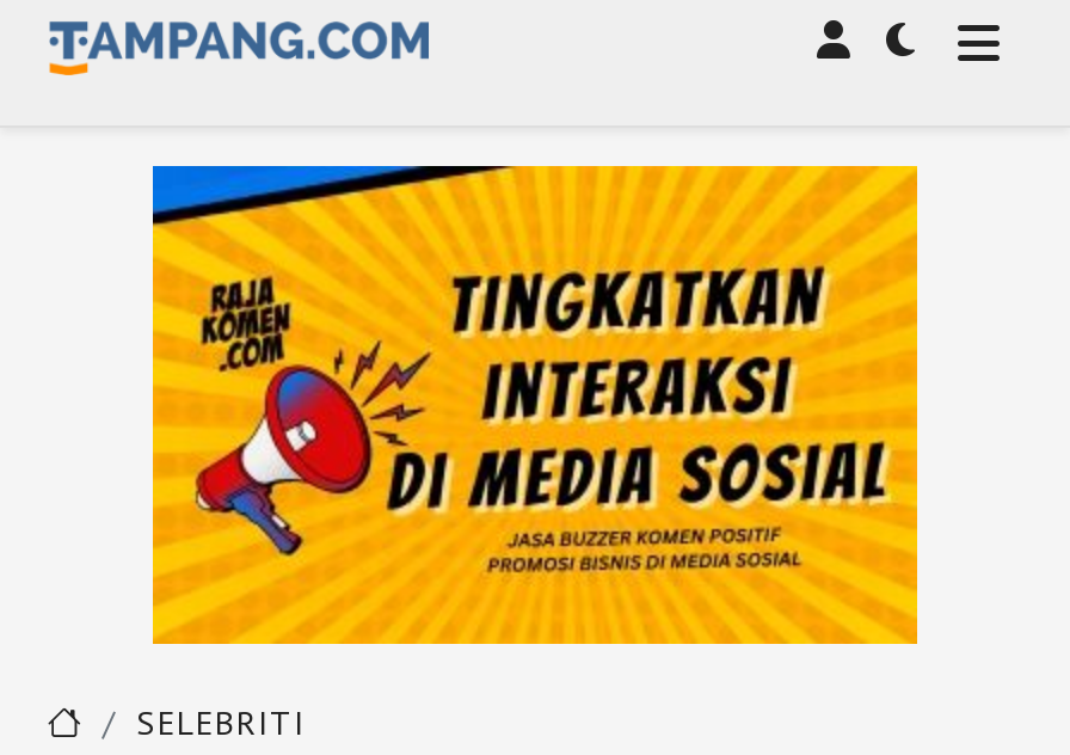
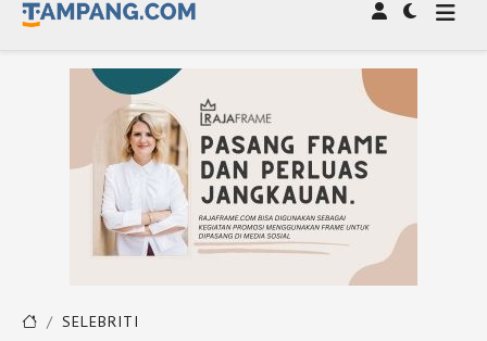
- [image]
+ [image]
